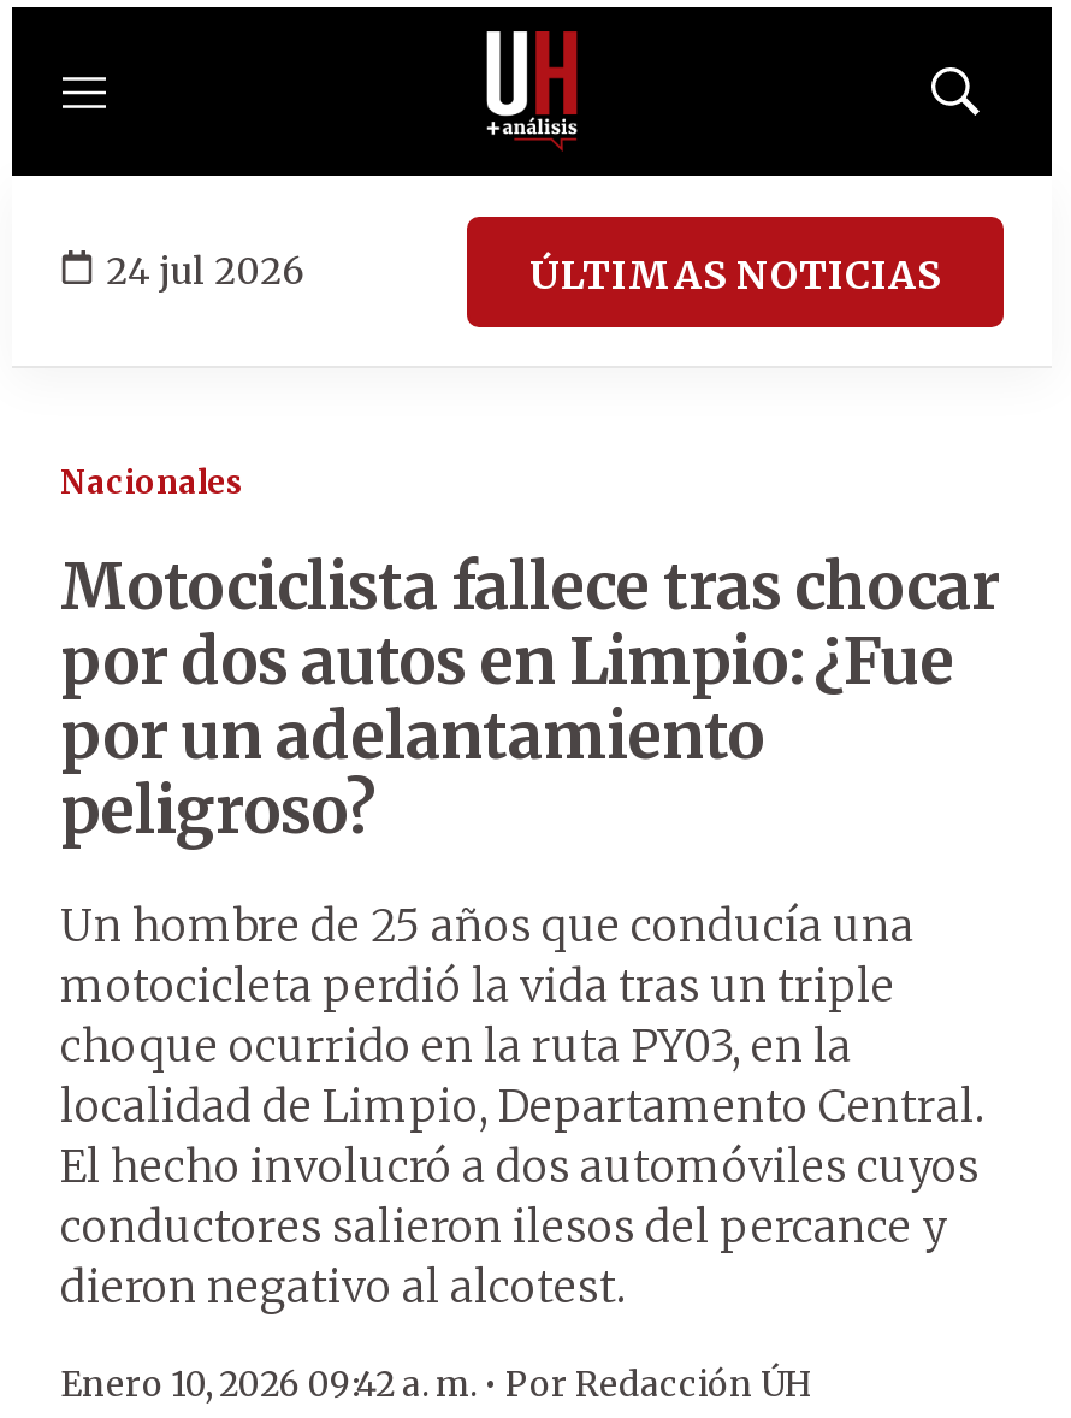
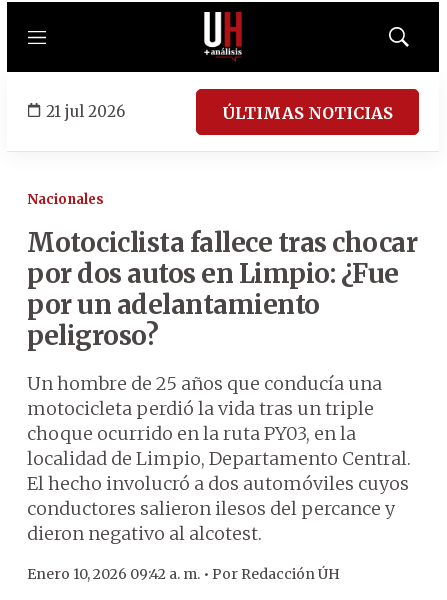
- 24 jul 2026
+ 21 jul 2026
